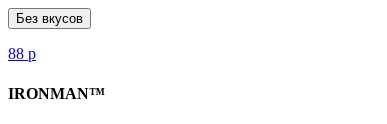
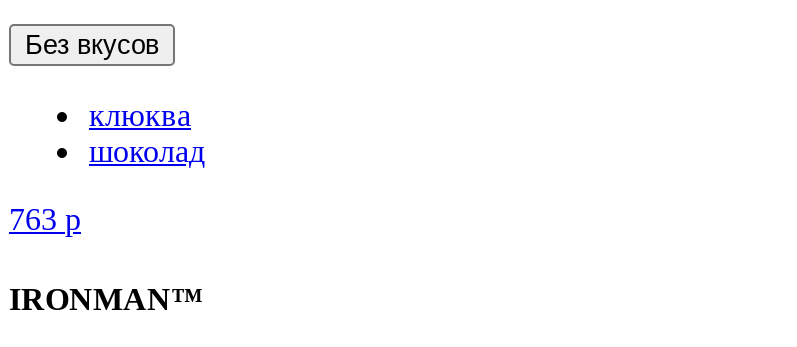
- 88 р
+ клюква
+ шоколад
+ 763 р
